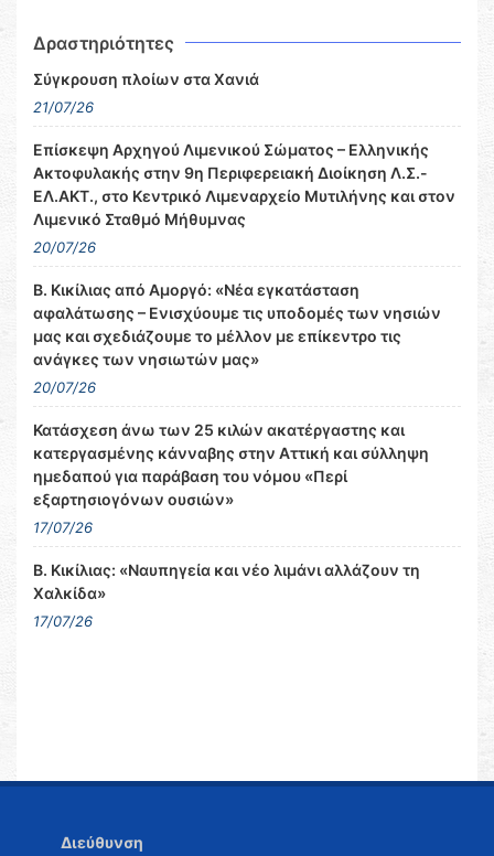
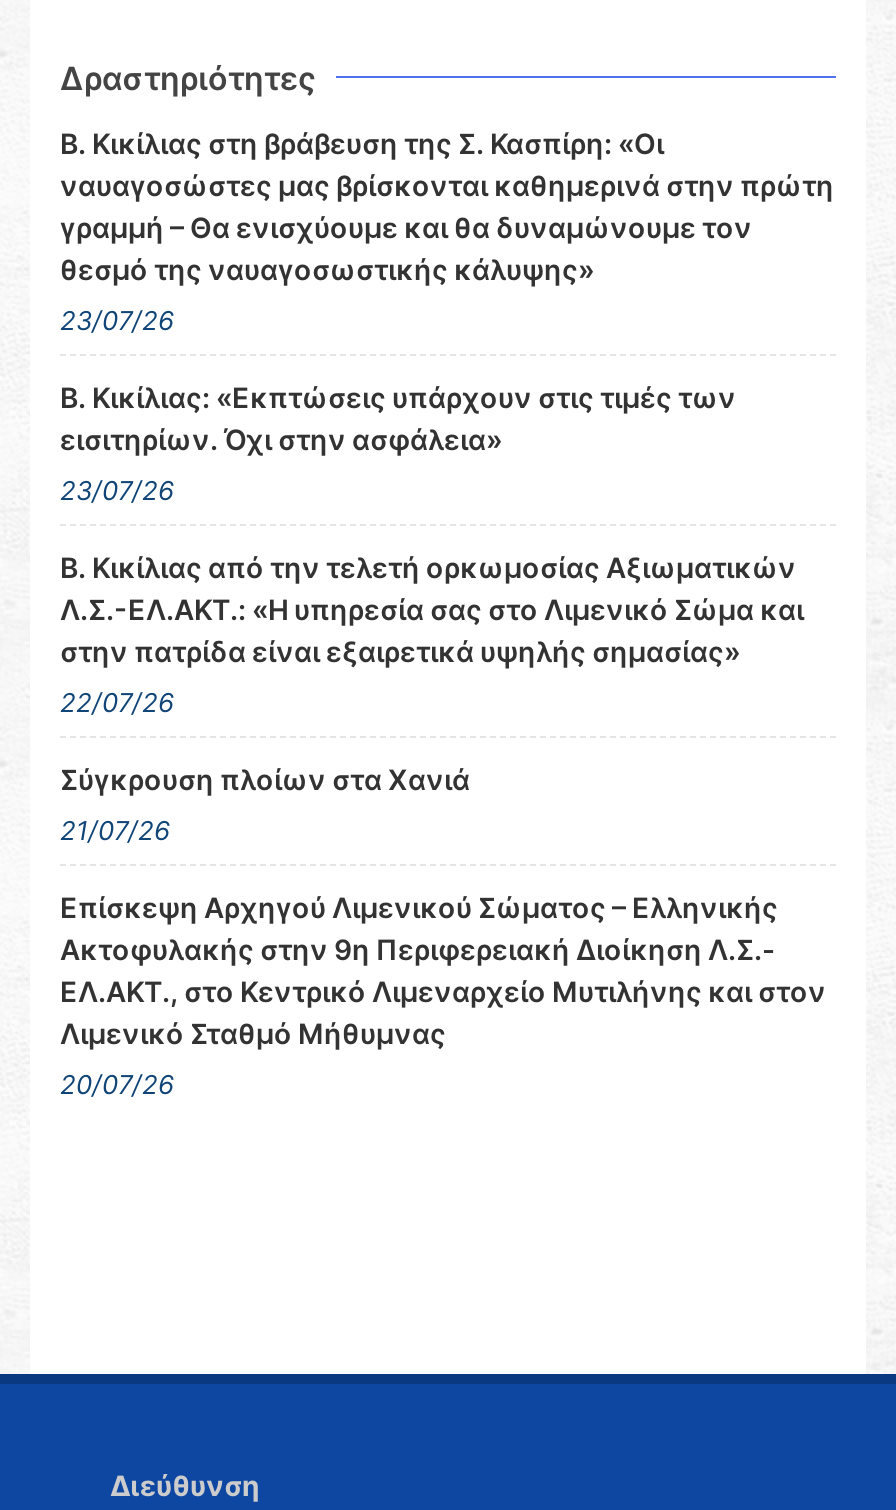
+ Β. Κικίλιας στη βράβευση της Σ. Κασπίρη: «Οι
+ ναυαγοσώστες μας βρίσκονται καθημερινά στην πρώτη
+ γραμμή – Θα ενισχύουμε και θα δυναμώνουμε τον
+ θεσμό της ναυαγοσωστικής κάλυψης»
+ 23/07/26
+ Β. Κικίλιας: «Εκπτώσεις υπάρχουν στις τιμές των
+ εισιτηρίων. Όχι στην ασφάλεια»
+ 23/07/26
+ Β. Κικίλιας από την τελετή ορκωμοσίας Αξιωματικών
+ Λ.Σ.-ΕΛ.ΑΚΤ.: «Η υπηρεσία σας στο Λιμενικό Σώμα και
+ στην πατρίδα είναι εξαιρετικά υψηλής σημασίας»
+ 22/07/26

moved down: Σύγκρουση πλοίων στα Χανιά | 21/07/26 | Επίσκεψη Αρχηγού Λιμενικού Σώματος – Ελληνικής | Ακτοφυλακής στην 9η Περιφερειακή Διοίκηση Λ.Σ.- | ΕΛ.ΑΚΤ., στο Κεντρικό Λιμεναρχείο Μυτιλήνης και στον | Λιμενικό Σταθμό Μήθυμνας | 20/07/26

- Β. Κικίλιας από Αμοργό: «Νέα εγκατάσταση
- αφαλάτωσης – Ενισχύουμε τις υποδομές των νησιών
- μας και σχεδιάζουμε το μέλλον με επίκεντρο τις
- ανάγκες των νησιωτών μας»
- 20/07/26
- Κατάσχεση άνω των 25 κιλών ακατέργαστης και
- κατεργασμένης κάνναβης στην Αττική και σύλληψη
- ημεδαπού για παράβαση του νόμου «Περί
- εξαρτησιογόνων ουσιών»
- 17/07/26
- Β. Κικίλιας: «Ναυπηγεία και νέο λιμάνι αλλάζουν τη
- Χαλκίδα»
- 17/07/26
